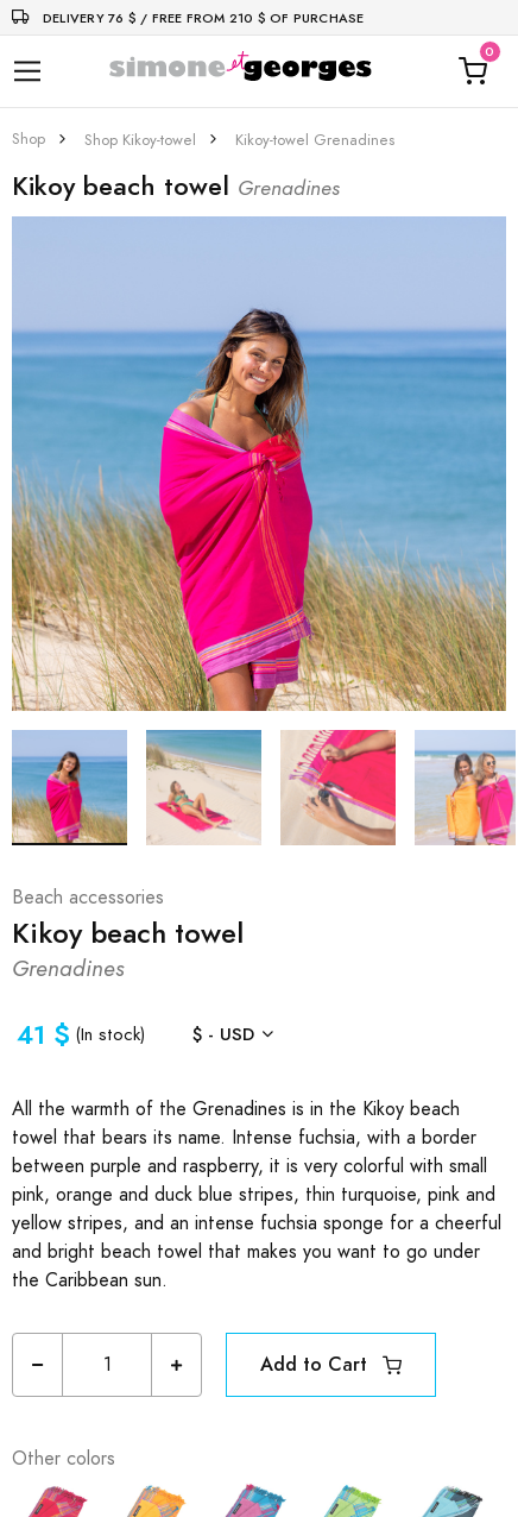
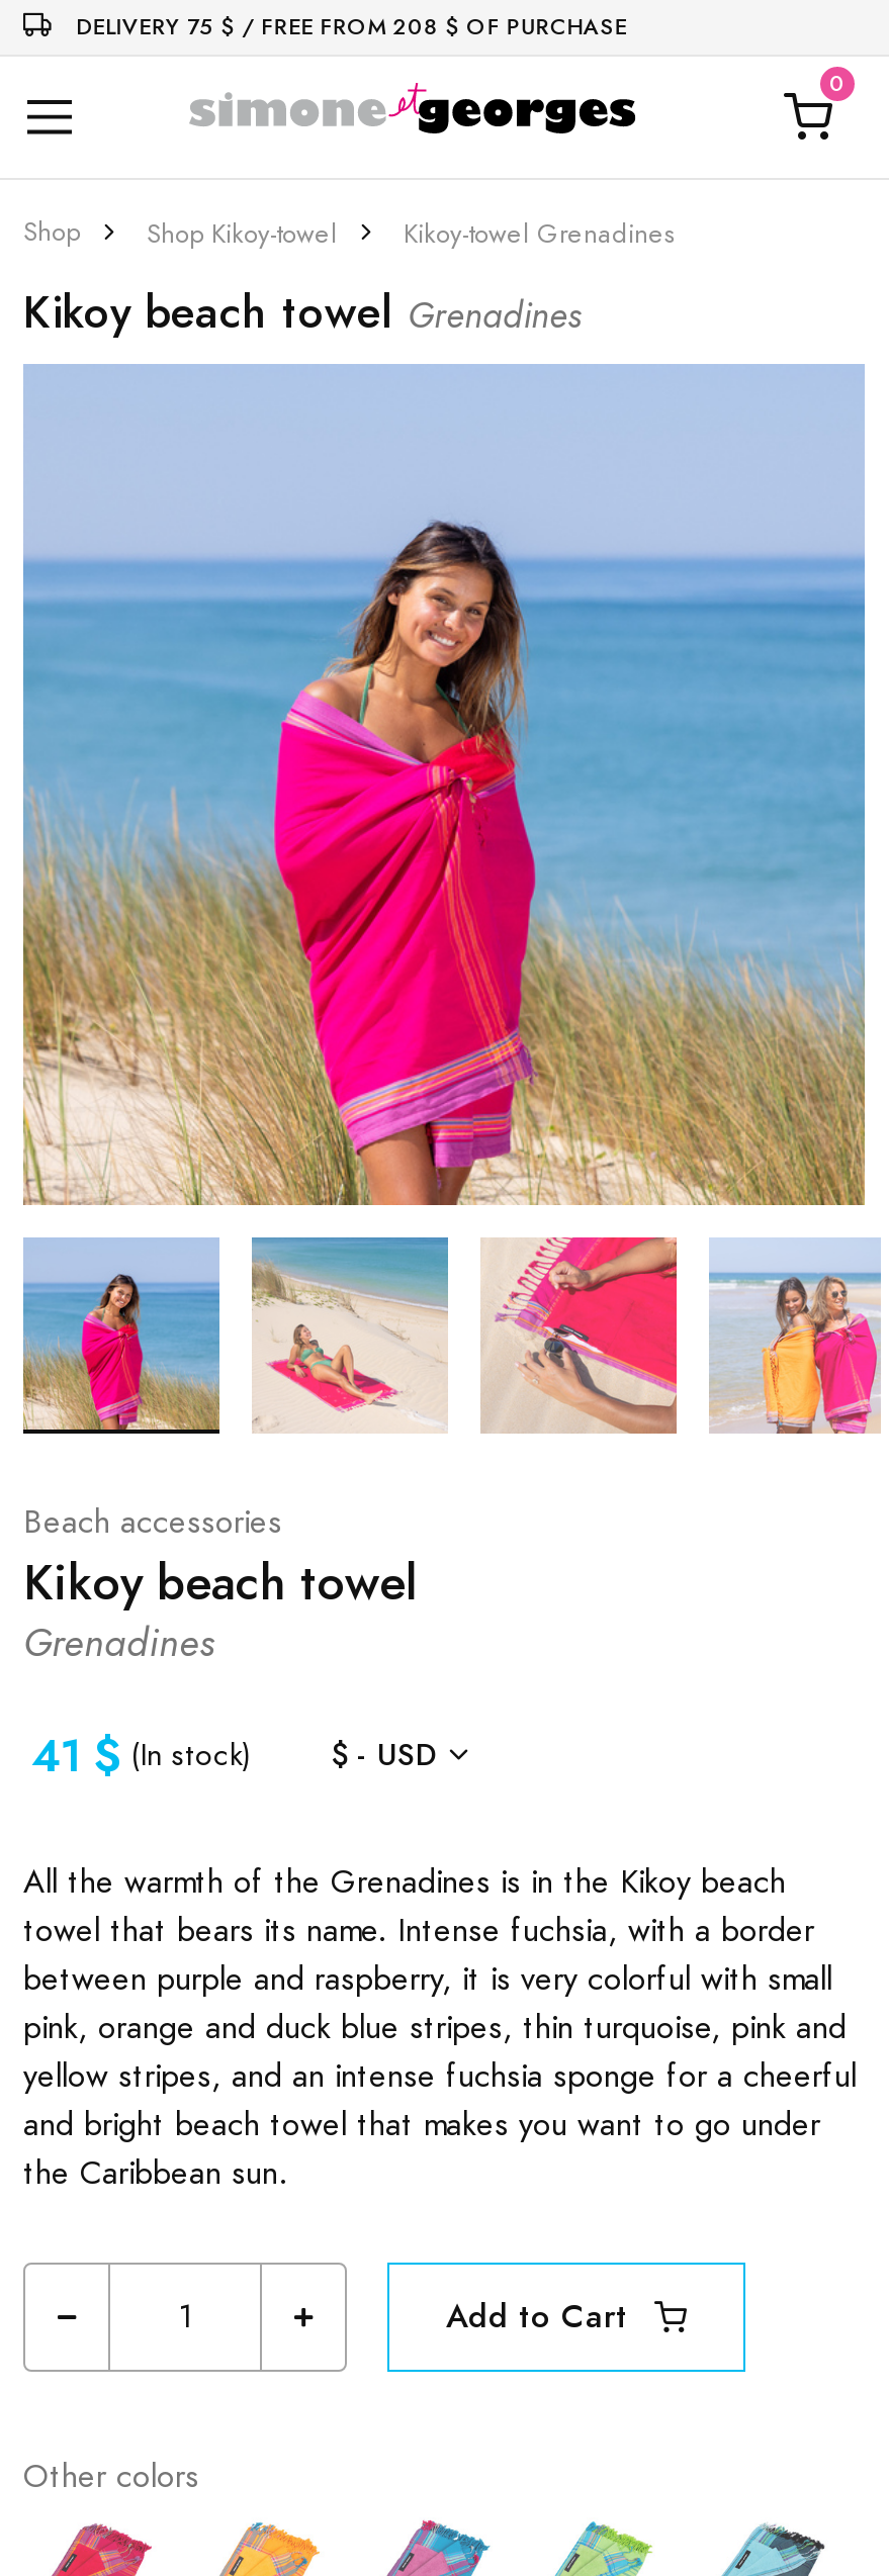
- DELIVERY 76 $ / FREE FROM 210 $ OF PURCHASE
+ DELIVERY 75 $ / FREE FROM 208 $ OF PURCHASE
